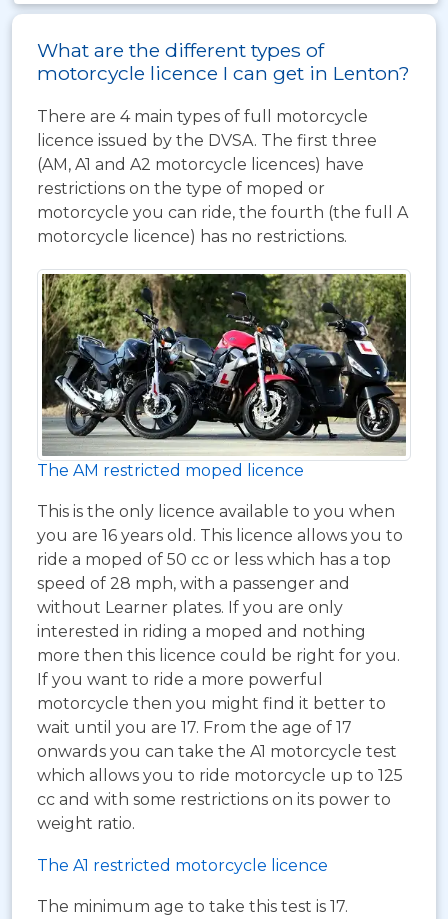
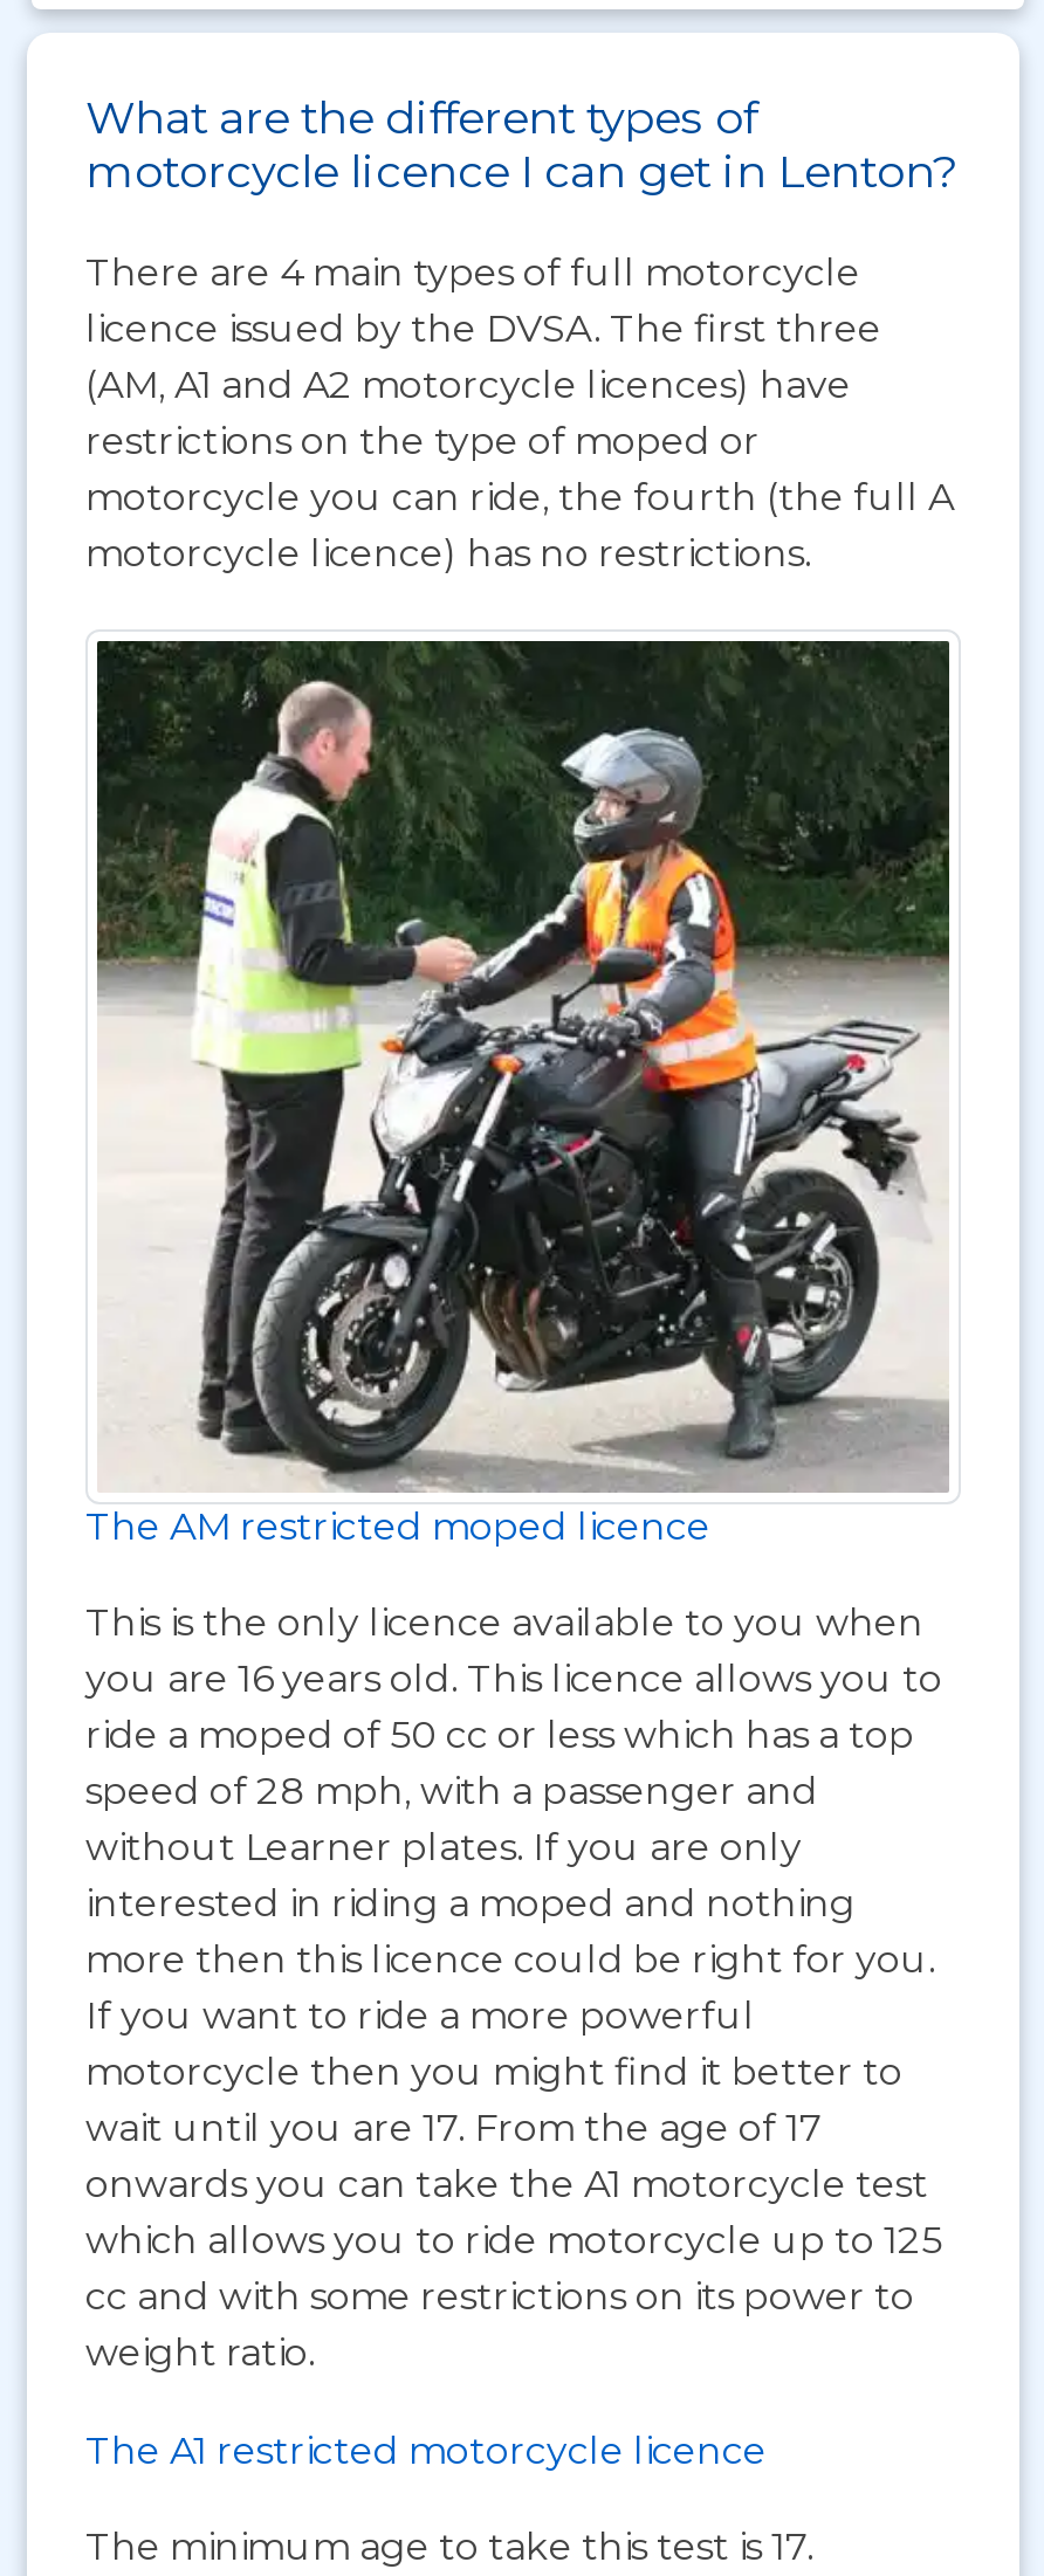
- [image]
+ [image]
